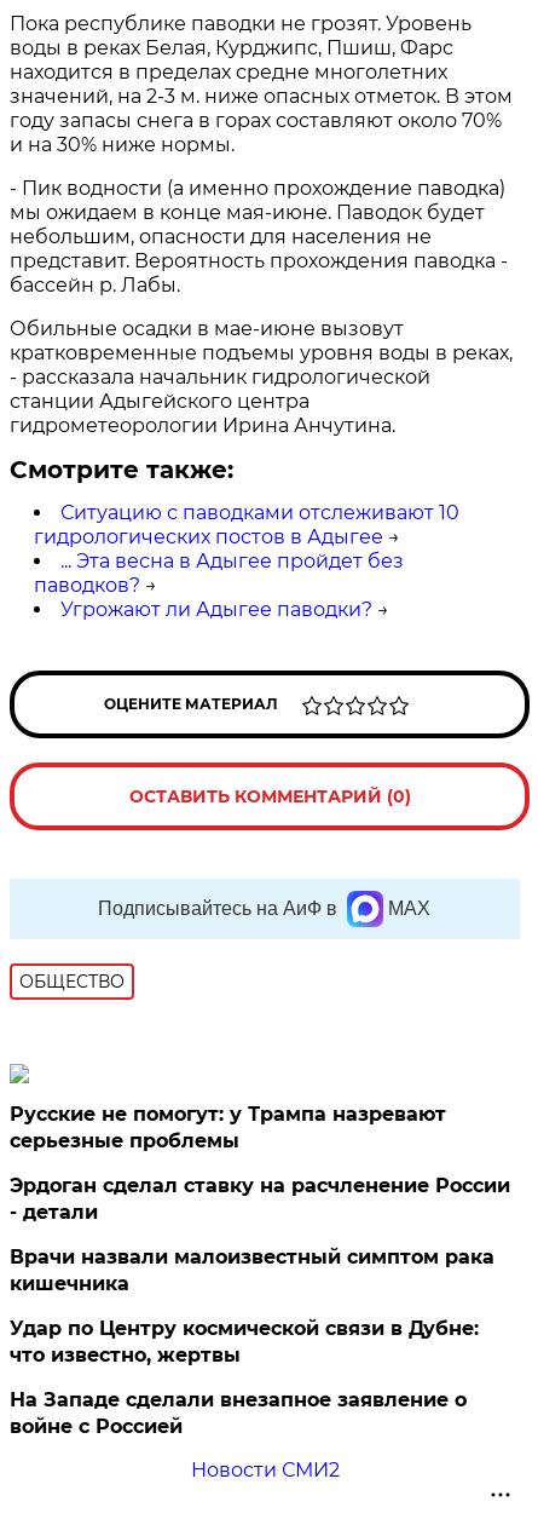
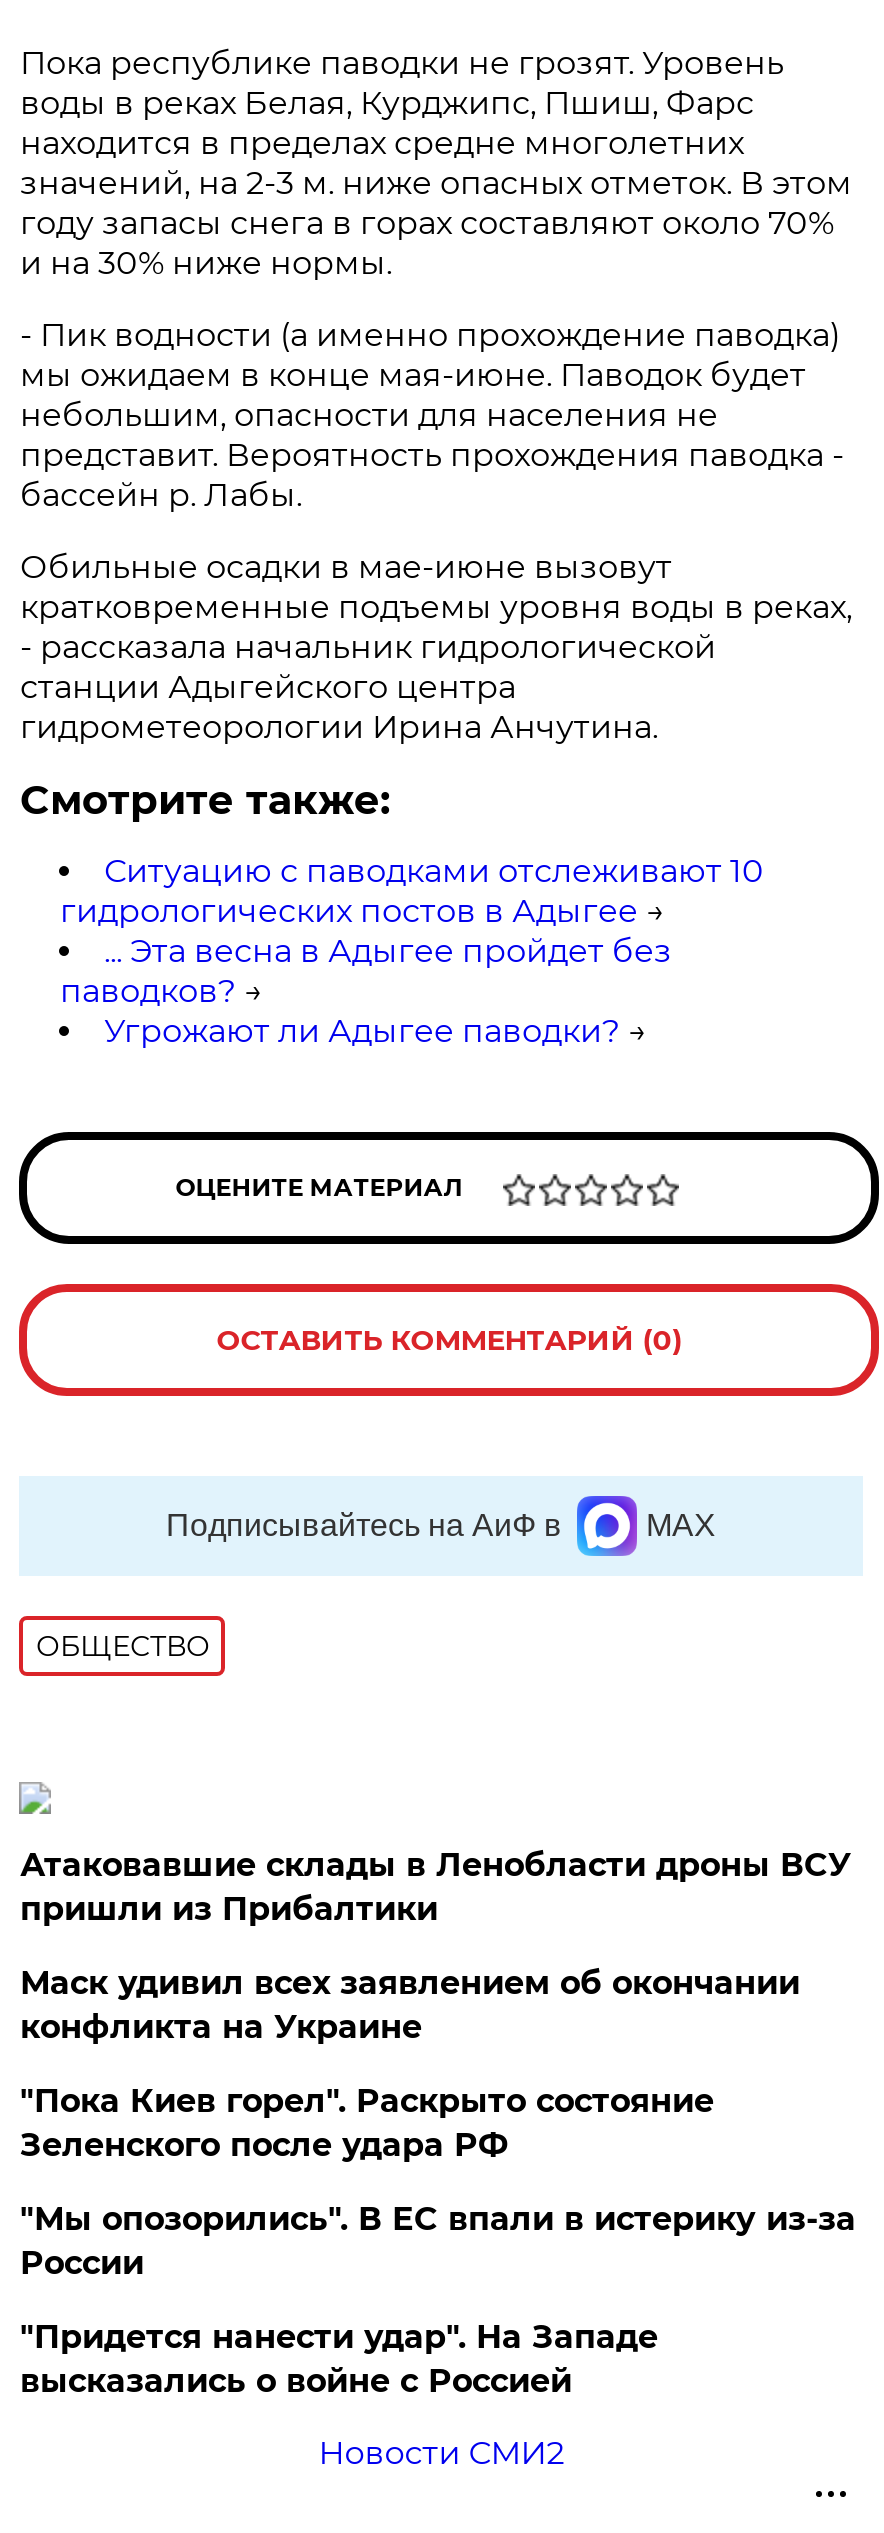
- Русские не помогут: у Трампа назревают
- серьезные проблемы
+ Атаковавшие склады в Ленобласти дроны ВСУ
+ пришли из Прибалтики

- Эрдоган сделал ставку на расчленение России
- - детали
+ Маск удивил всех заявлением об окончании
+ конфликта на Украине

- Врачи назвали малоизвестный симптом рака
- кишечника
+ "Пока Киев горел". Раскрыто состояние
+ Зеленского после удара РФ

- Удар по Центру космической связи в Дубне:
- что известно, жертвы
+ "Мы опозорились". В ЕС впали в истерику из-за
+ России

- На Западе сделали внезапное заявление о
- войне с Россией
+ "Придется нанести удар". На Западе
+ высказались о войне с Россией
